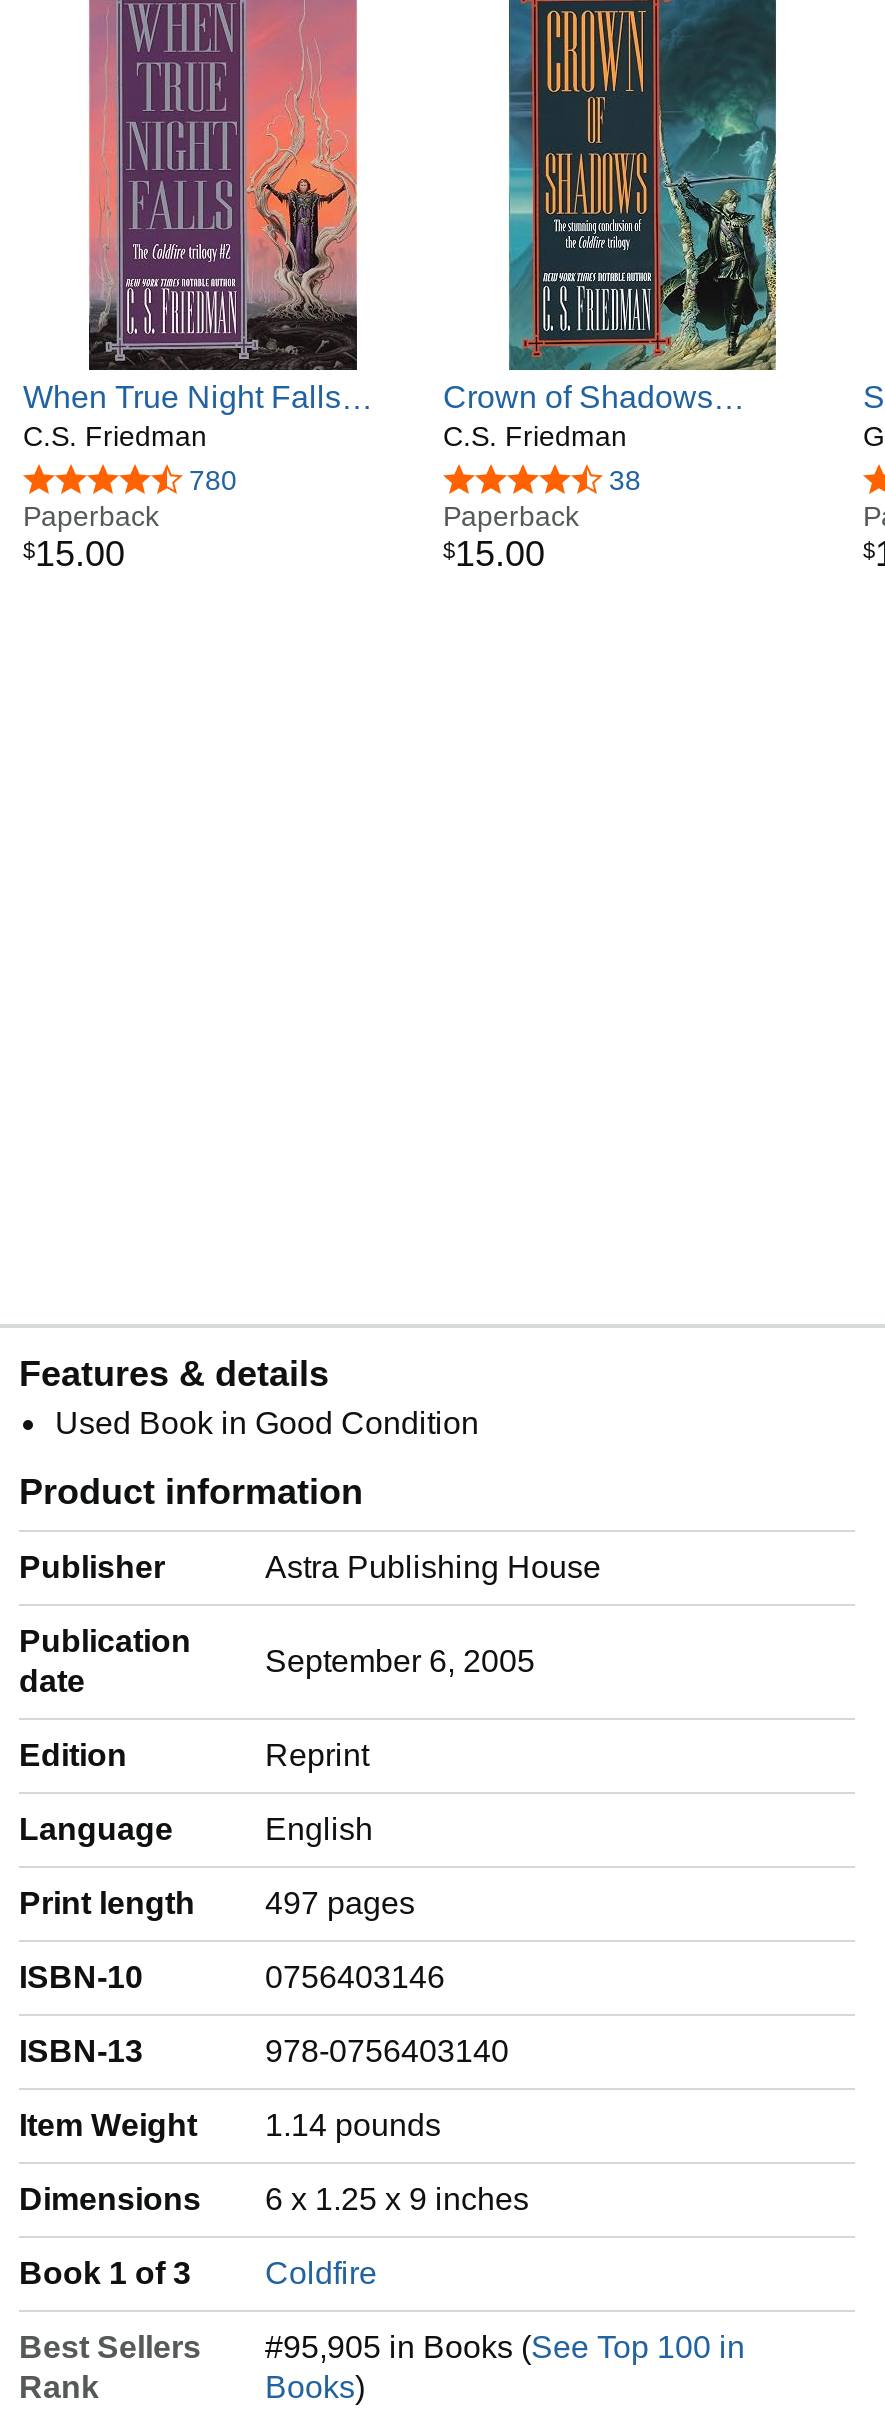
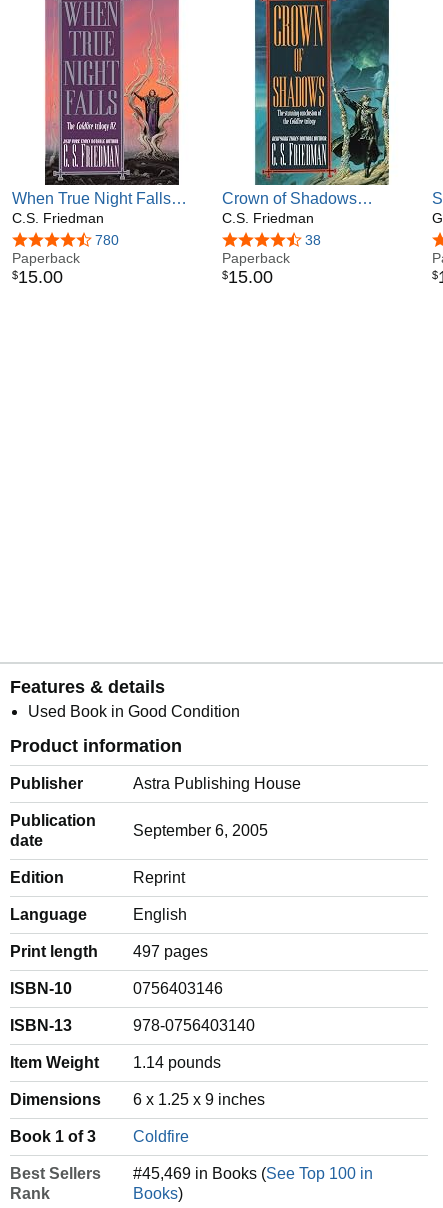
- #95,905 in Books (See Top 100 in
+ #45,469 in Books (See Top 100 in
